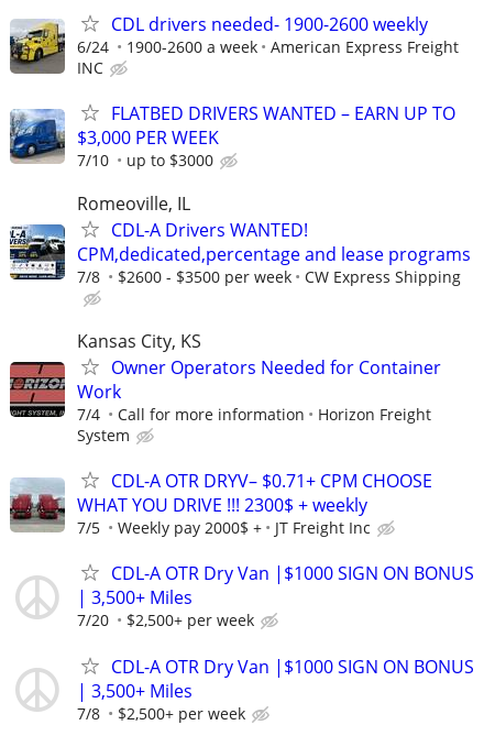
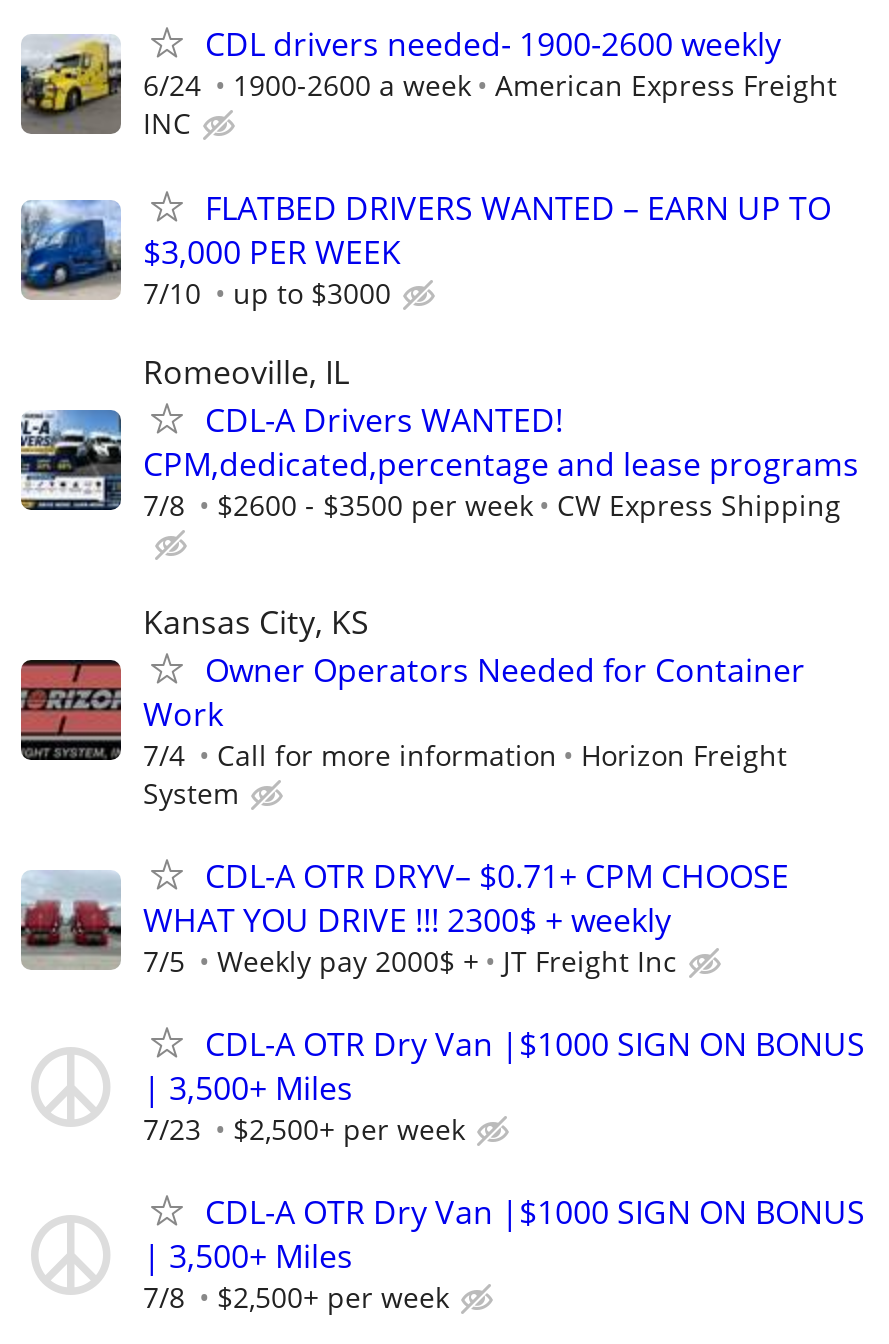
- 7/20 $2,500+ per week
+ 7/23 $2,500+ per week
